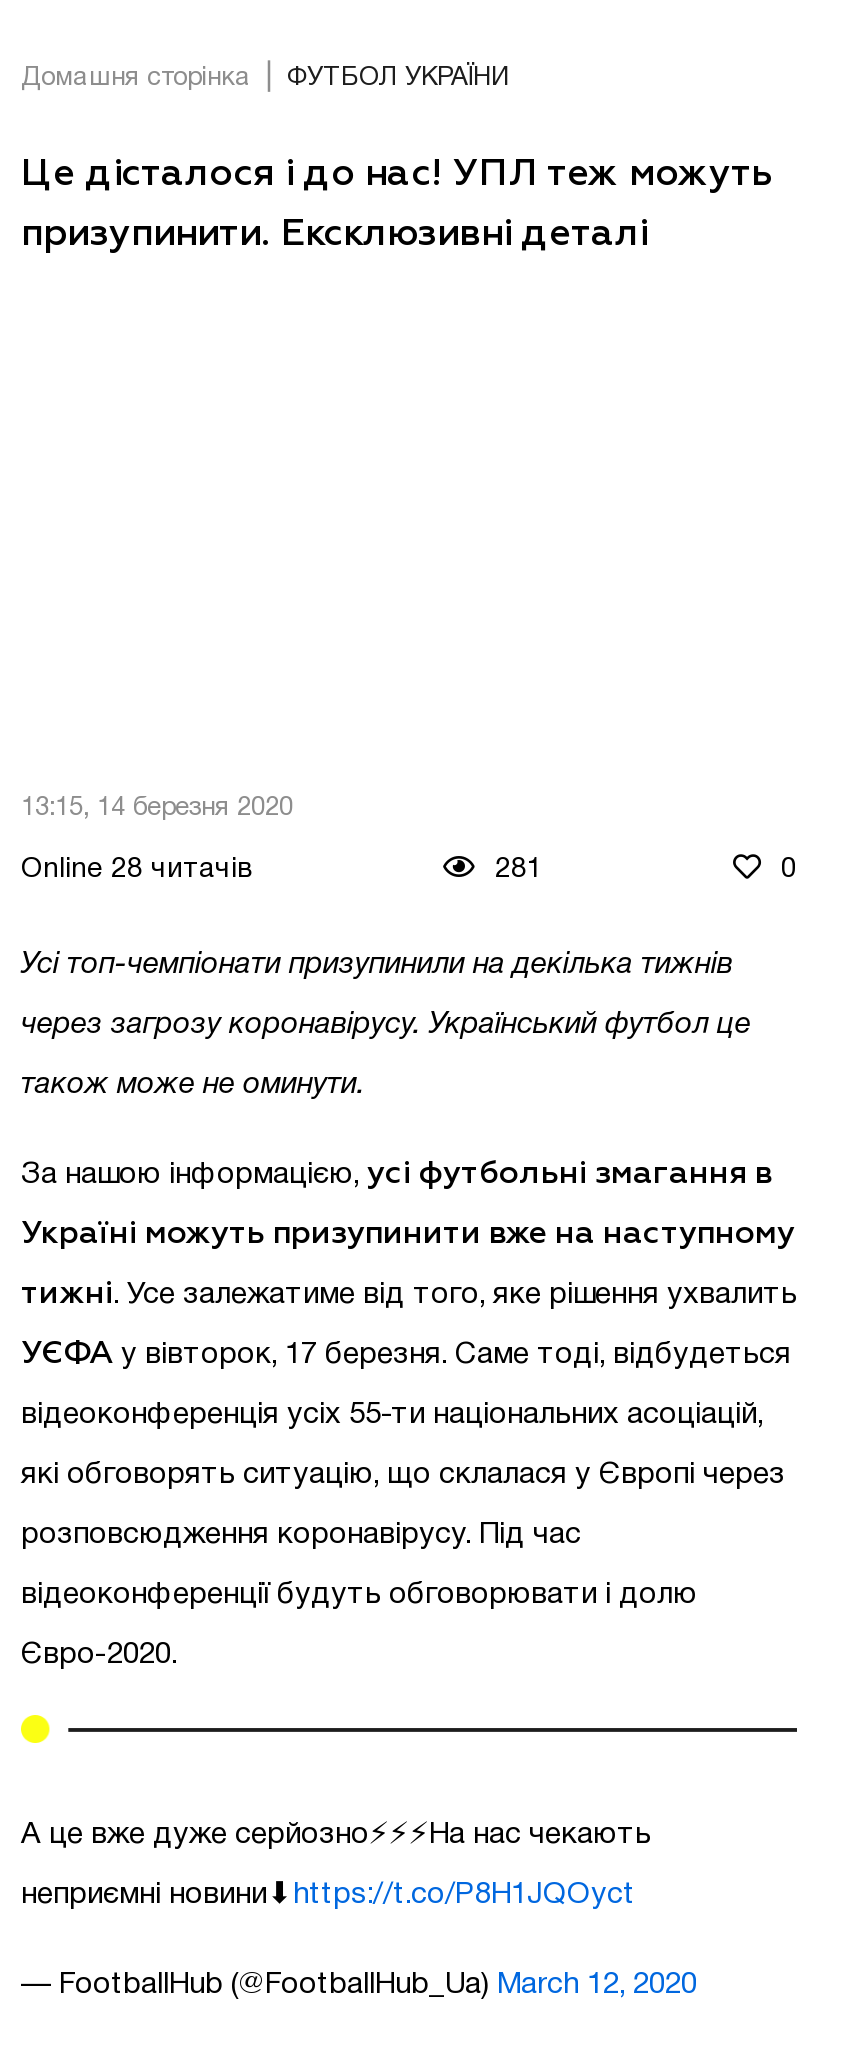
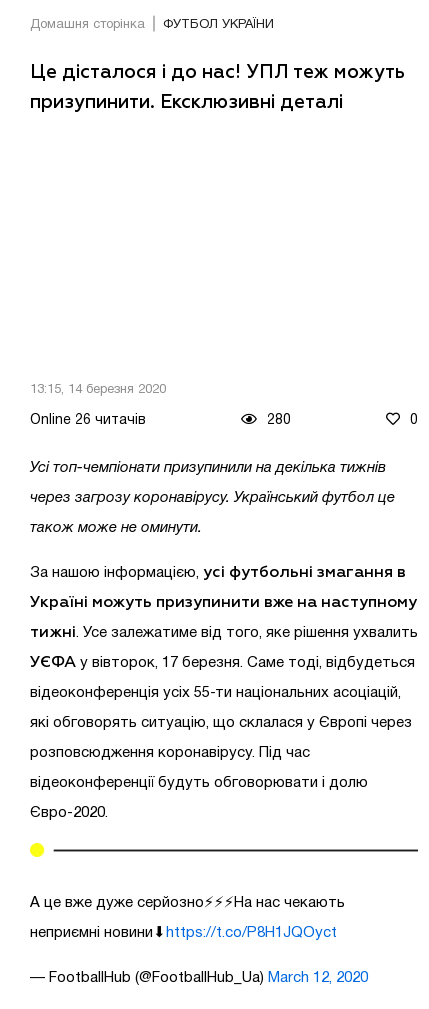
- Online 28 читачів
+ Online 26 читачів

- 281
+ 280
